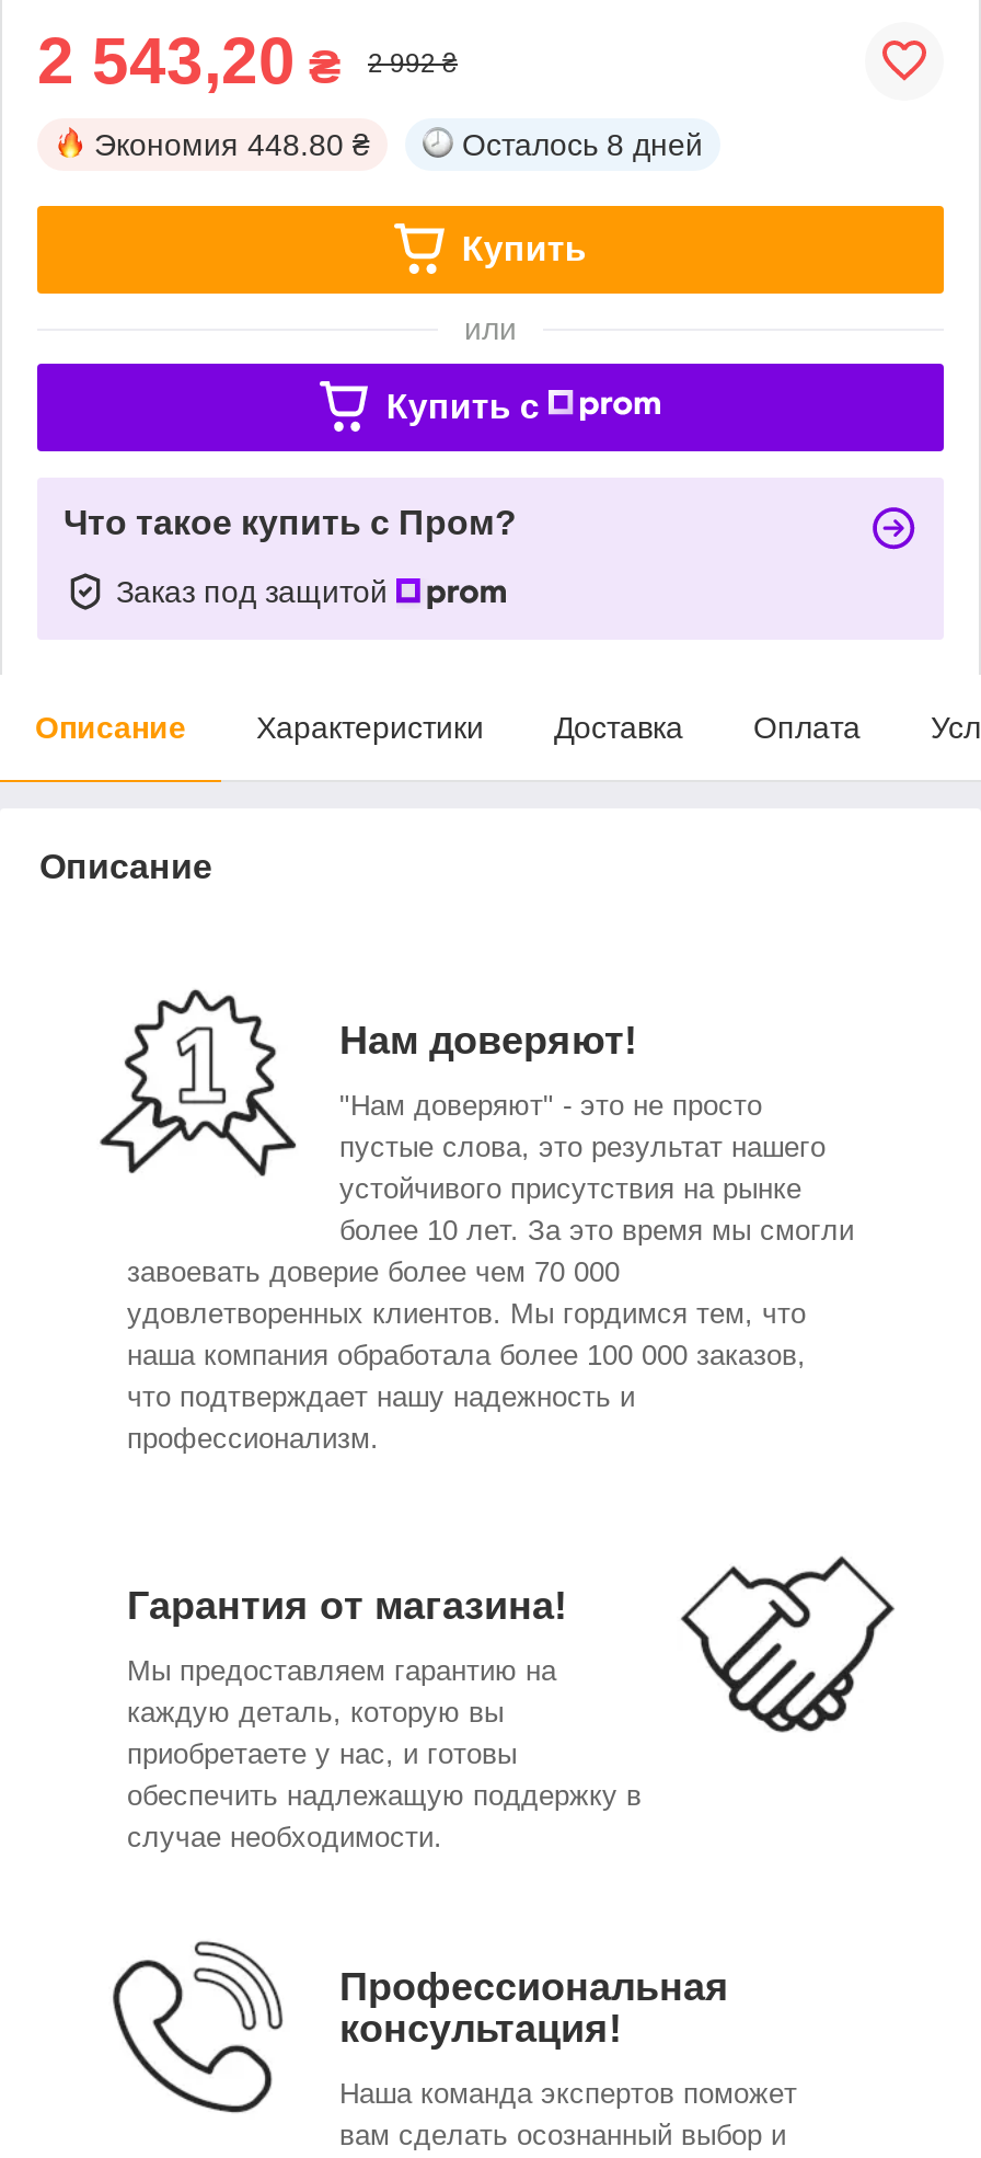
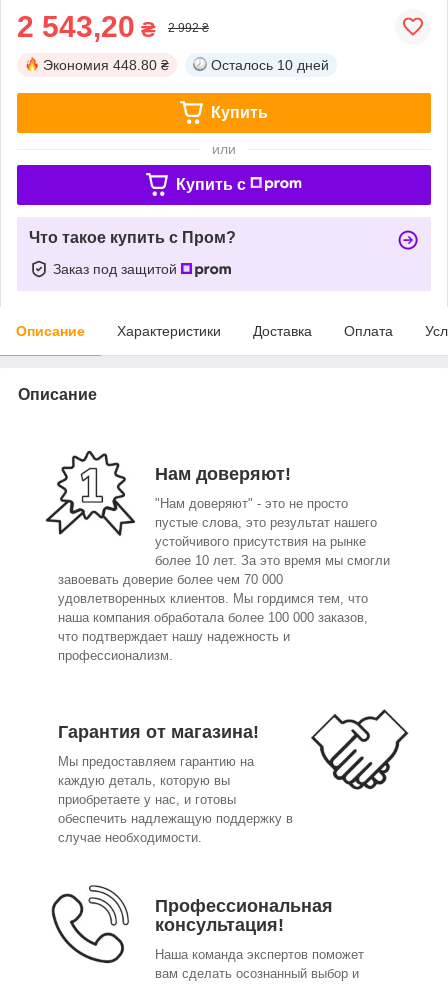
- Осталось 8 дней
+ Осталось 10 дней
